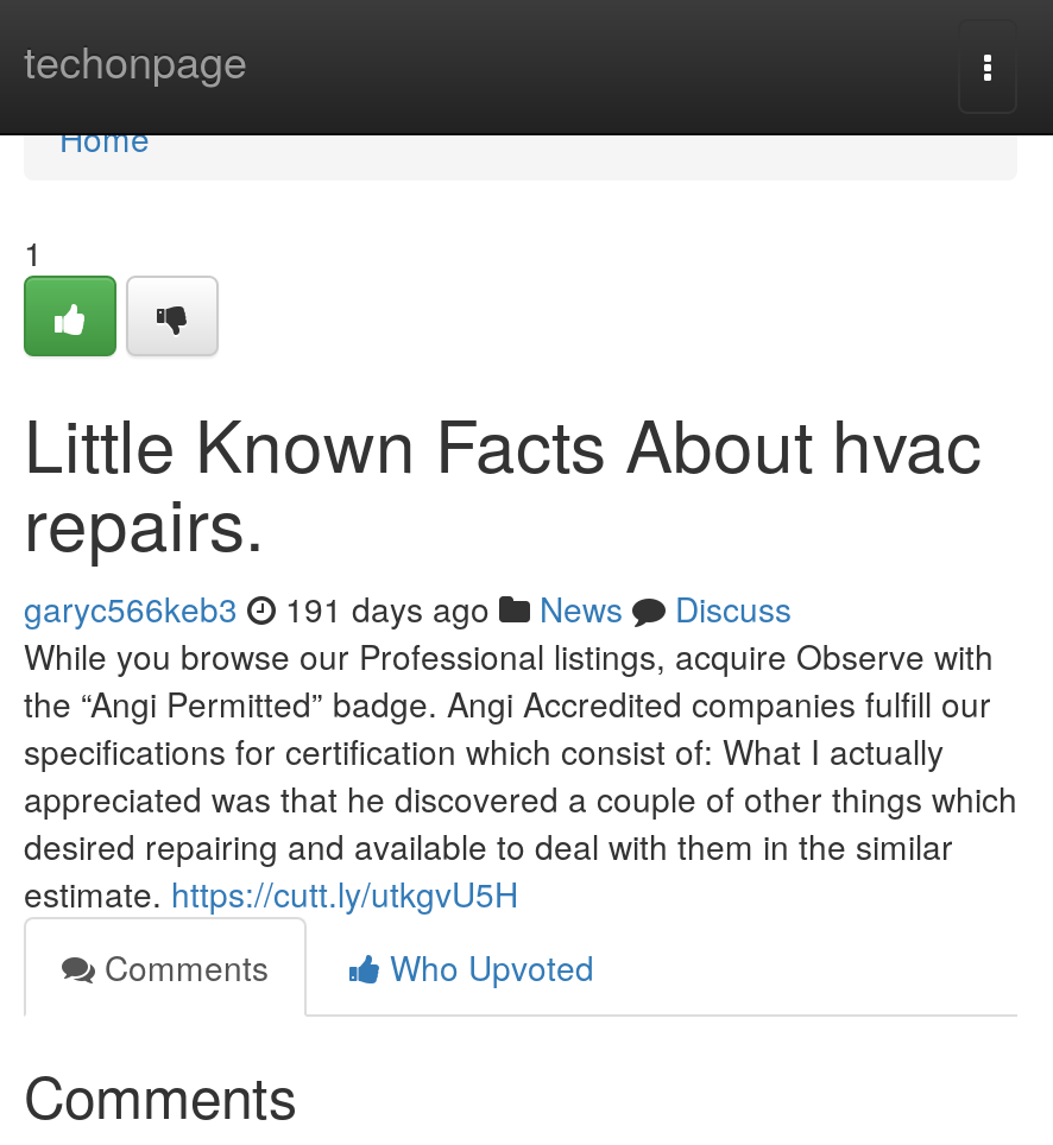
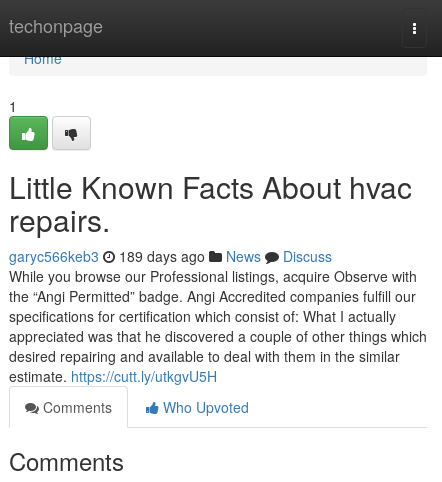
- garyc566keb3 191 days ago News Discuss
+ garyc566keb3 189 days ago News Discuss
